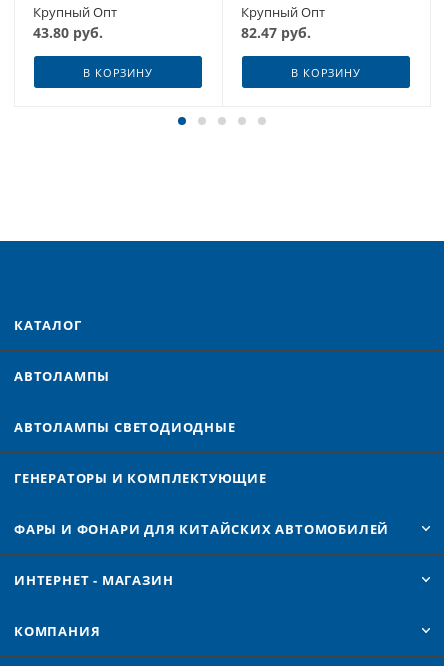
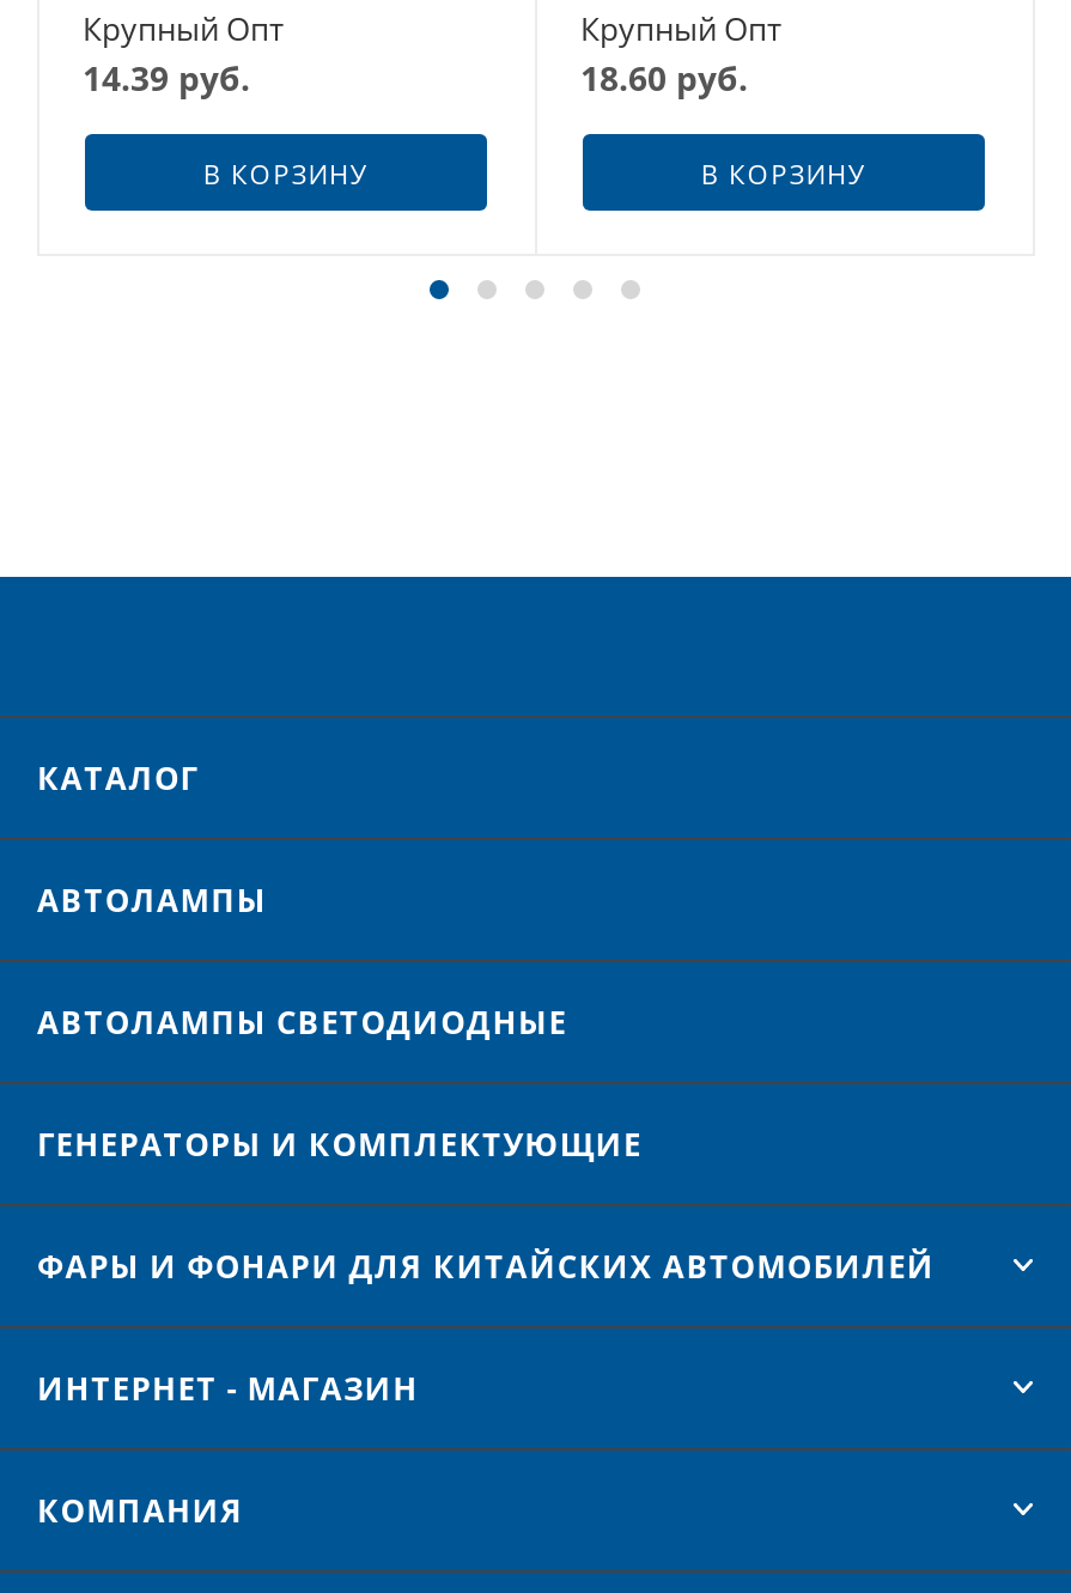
- 43.80 руб.
+ 14.39 руб.

- 82.47 руб.
+ 18.60 руб.
